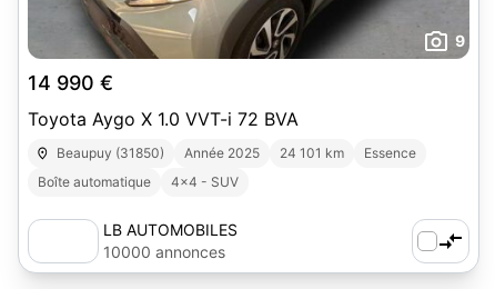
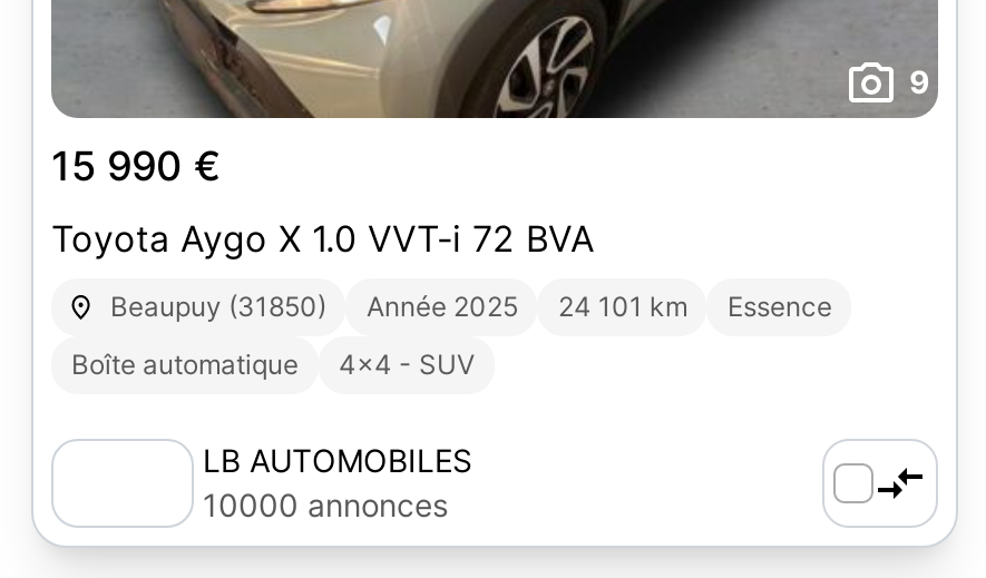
- 14 990 €
+ 15 990 €
